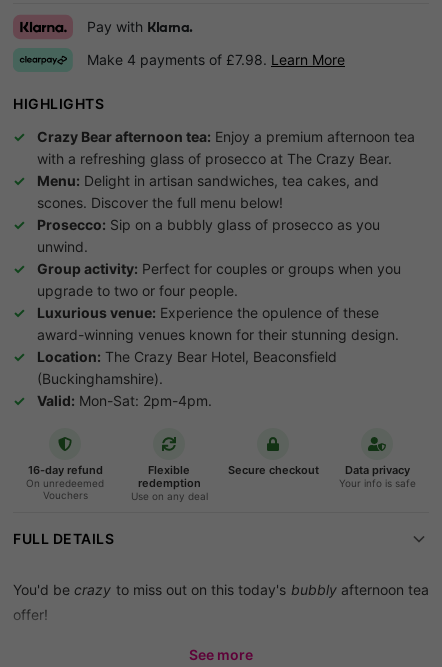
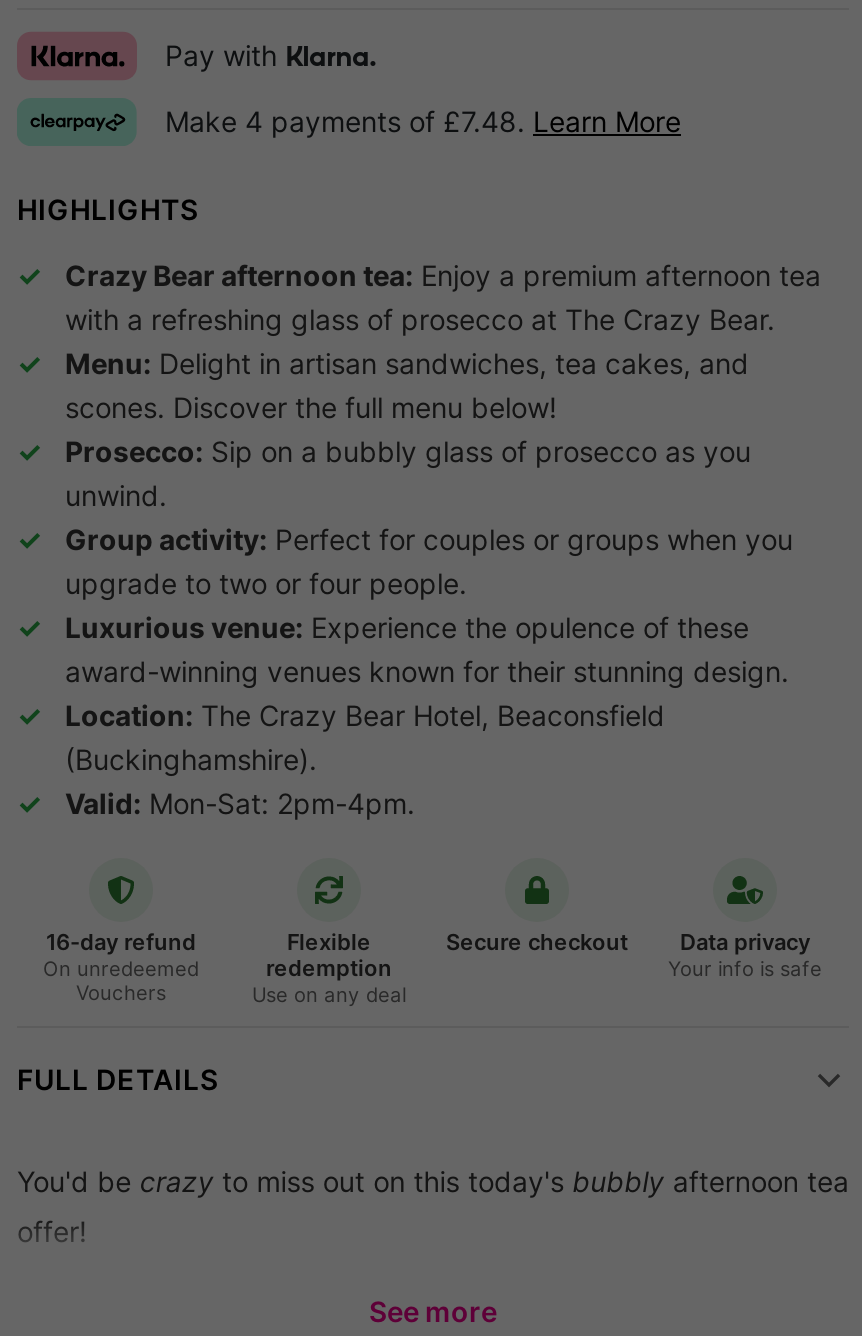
- Make 4 payments of £7.98. Learn More
+ Make 4 payments of £7.48. Learn More
